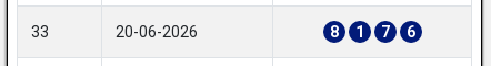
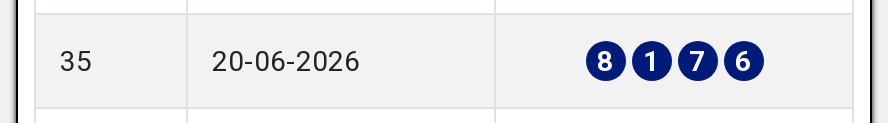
- 33
+ 35
